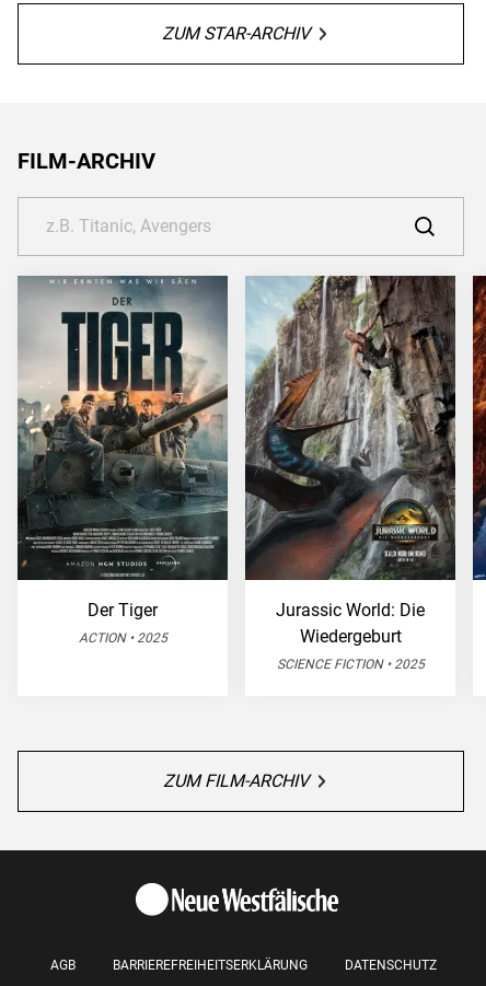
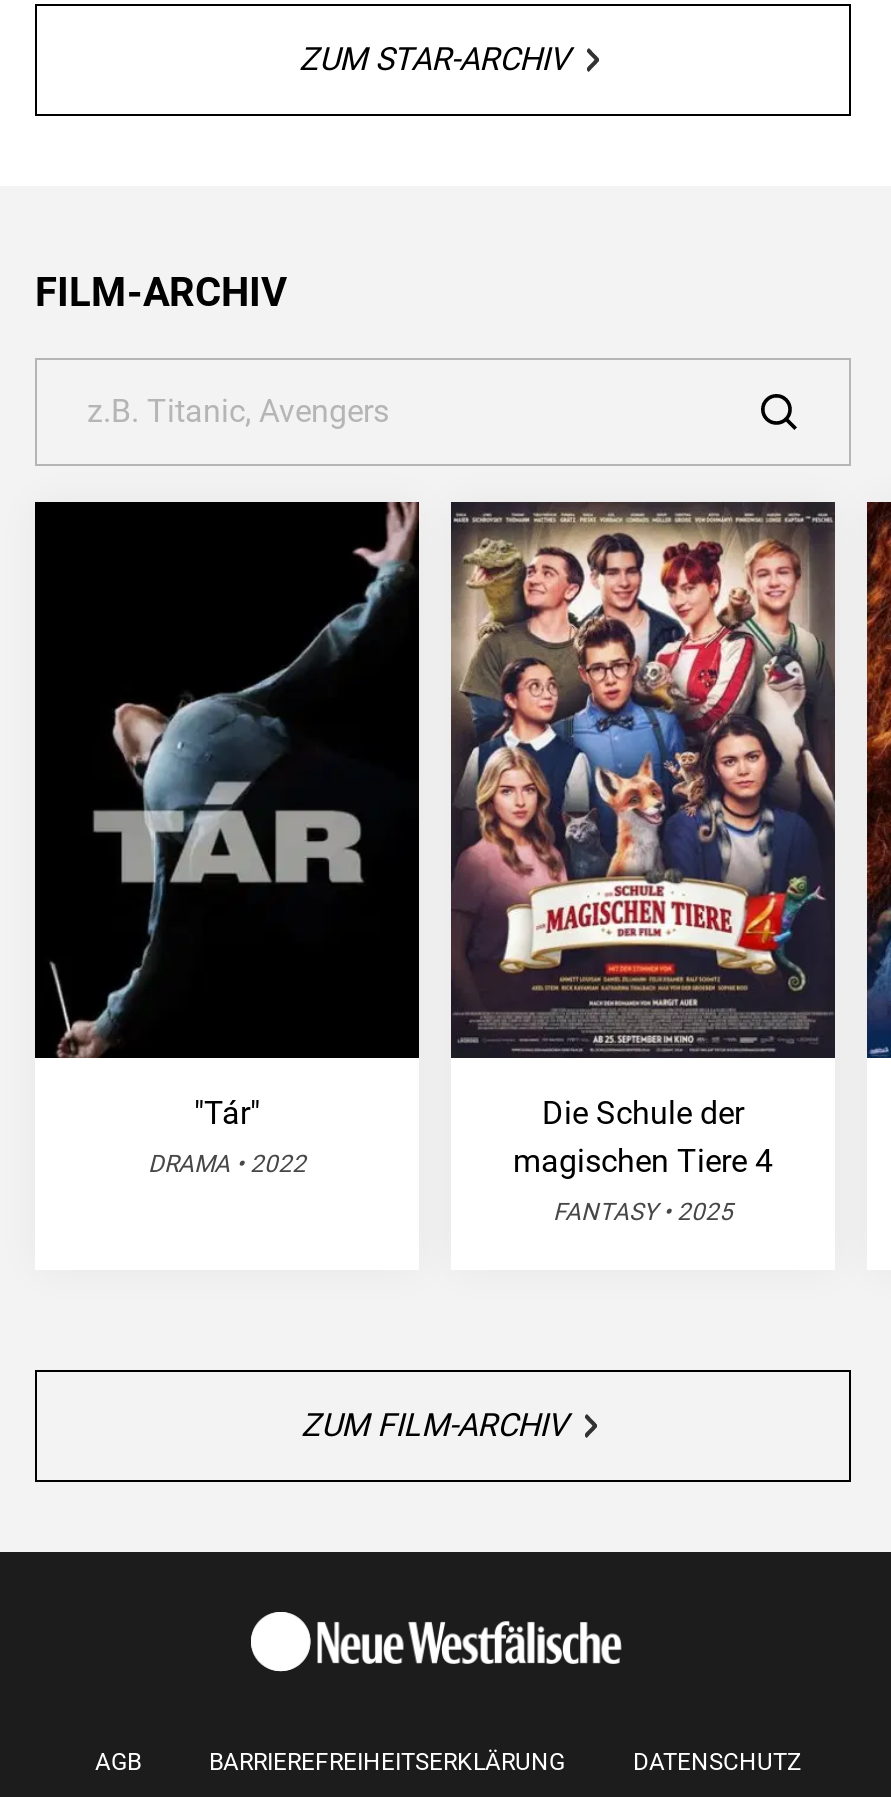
- [image]
- Der Tiger
+ [image]
+ "Tár"

- [image]
- Jurassic World: Die
- Wiedergeburt
+ [image]
+ Die Schule der
+ magischen Tiere 4

- ACTION • 2025
+ DRAMA • 2022

- SCIENCE FICTION • 2025
+ FANTASY • 2025
